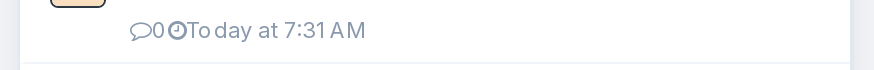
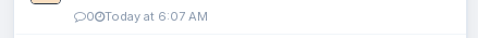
- 0 Today at 7:31 AM
+ 0 Today at 6:07 AM
